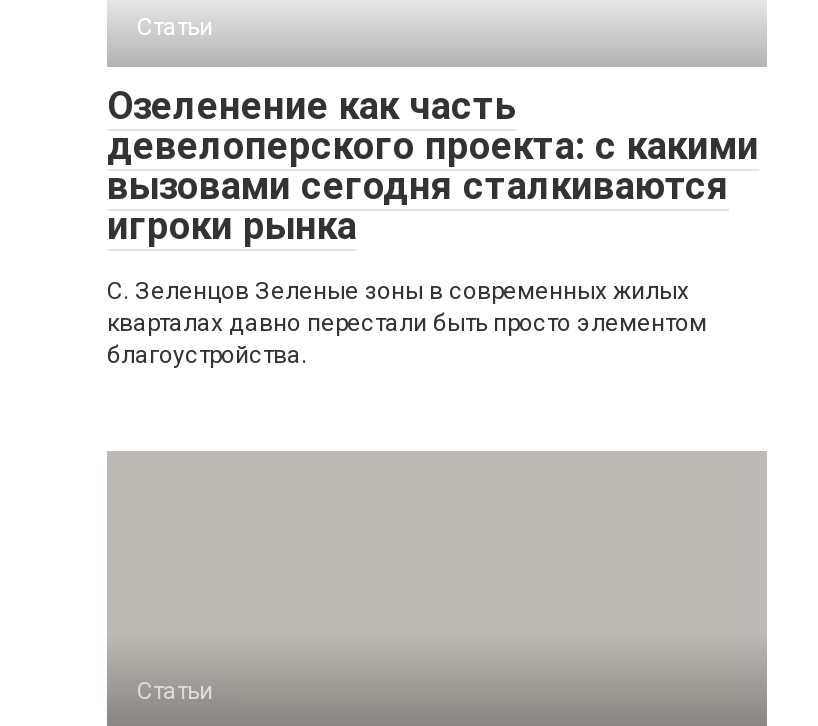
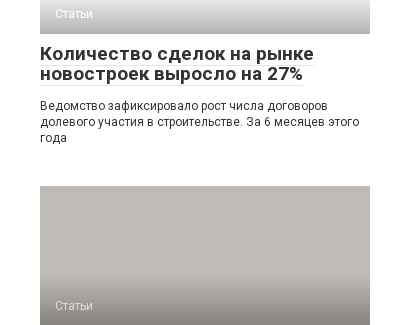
- Озеленение как часть
- девелоперского проекта: с какими
- вызовами сегодня сталкиваются
- игроки рынка
+ Количество сделок на рынке
+ новостроек выросло на 27%

- С. Зеленцов Зеленые зоны в современных жилых
- кварталах давно перестали быть просто элементом
- благоустройства.
+ Ведомство зафиксировало рост числа договоров
+ долевого участия в строительстве. За 6 месяцев этого
+ года
